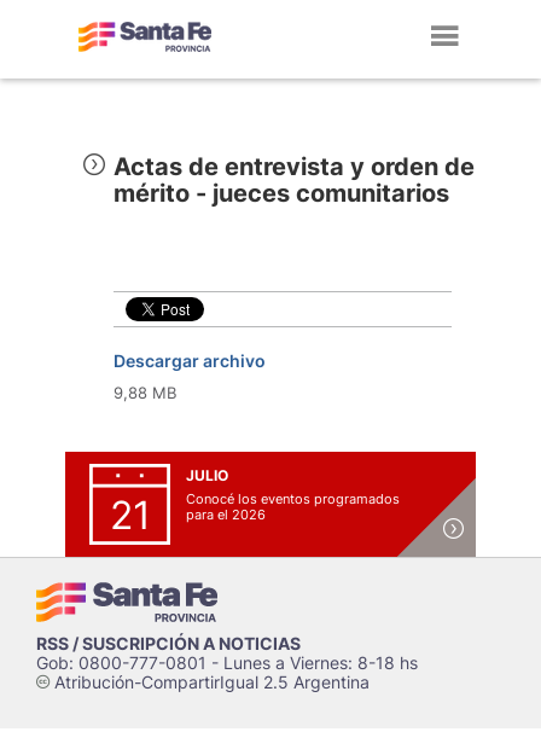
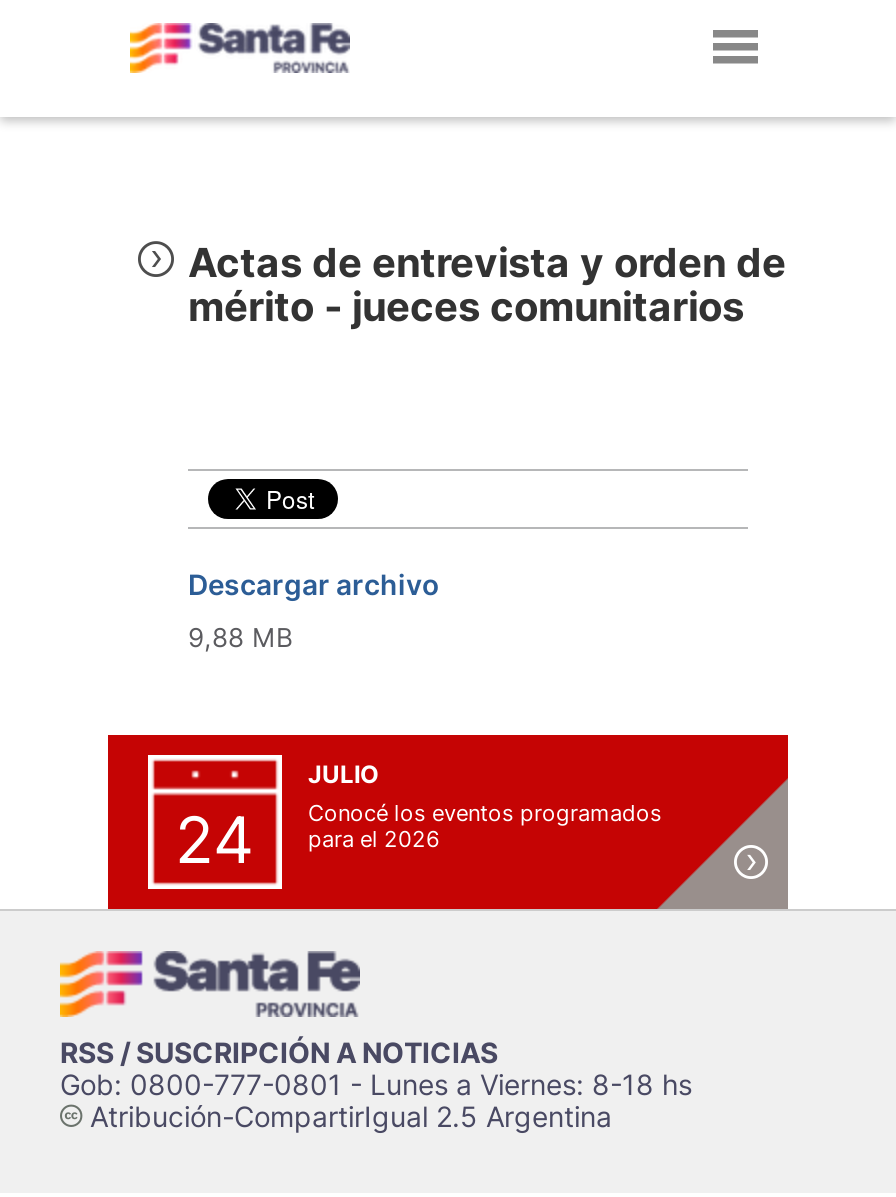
- 21
+ 24
